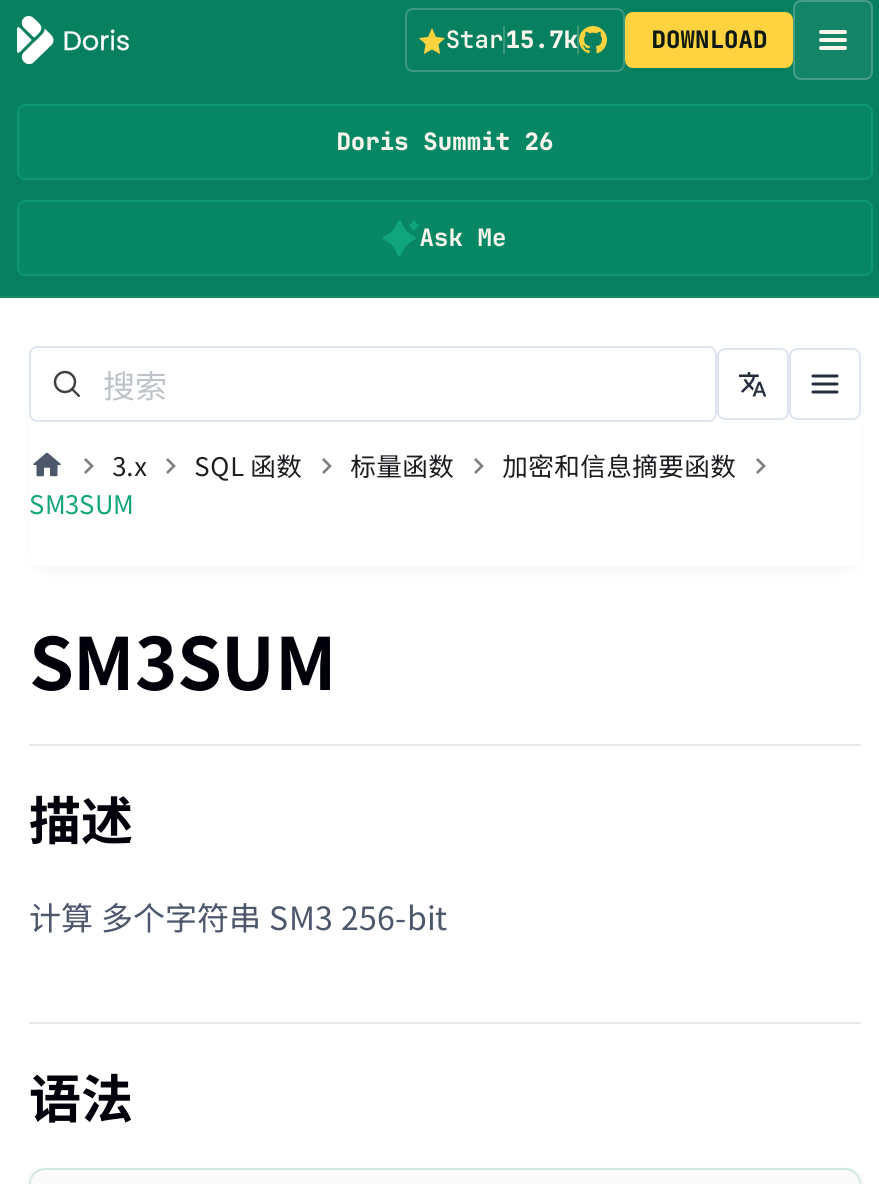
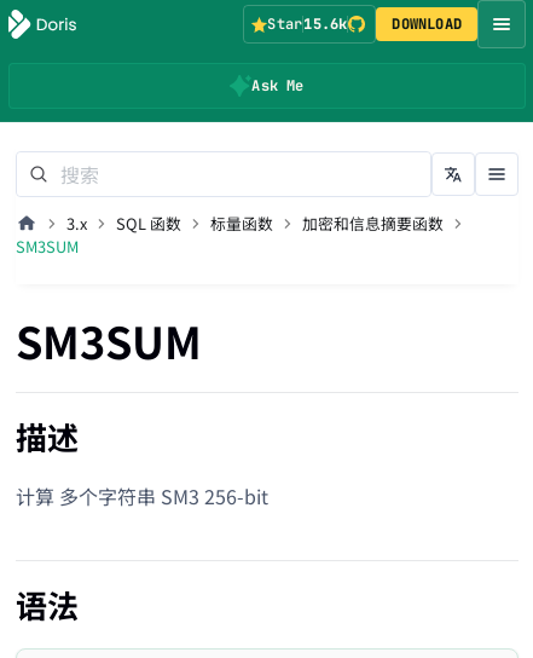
- Star15.7k
+ Star15.6k

- Doris Summit 26
